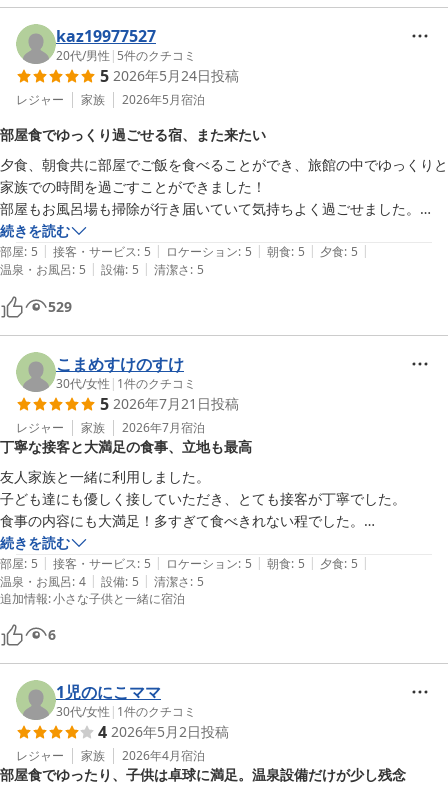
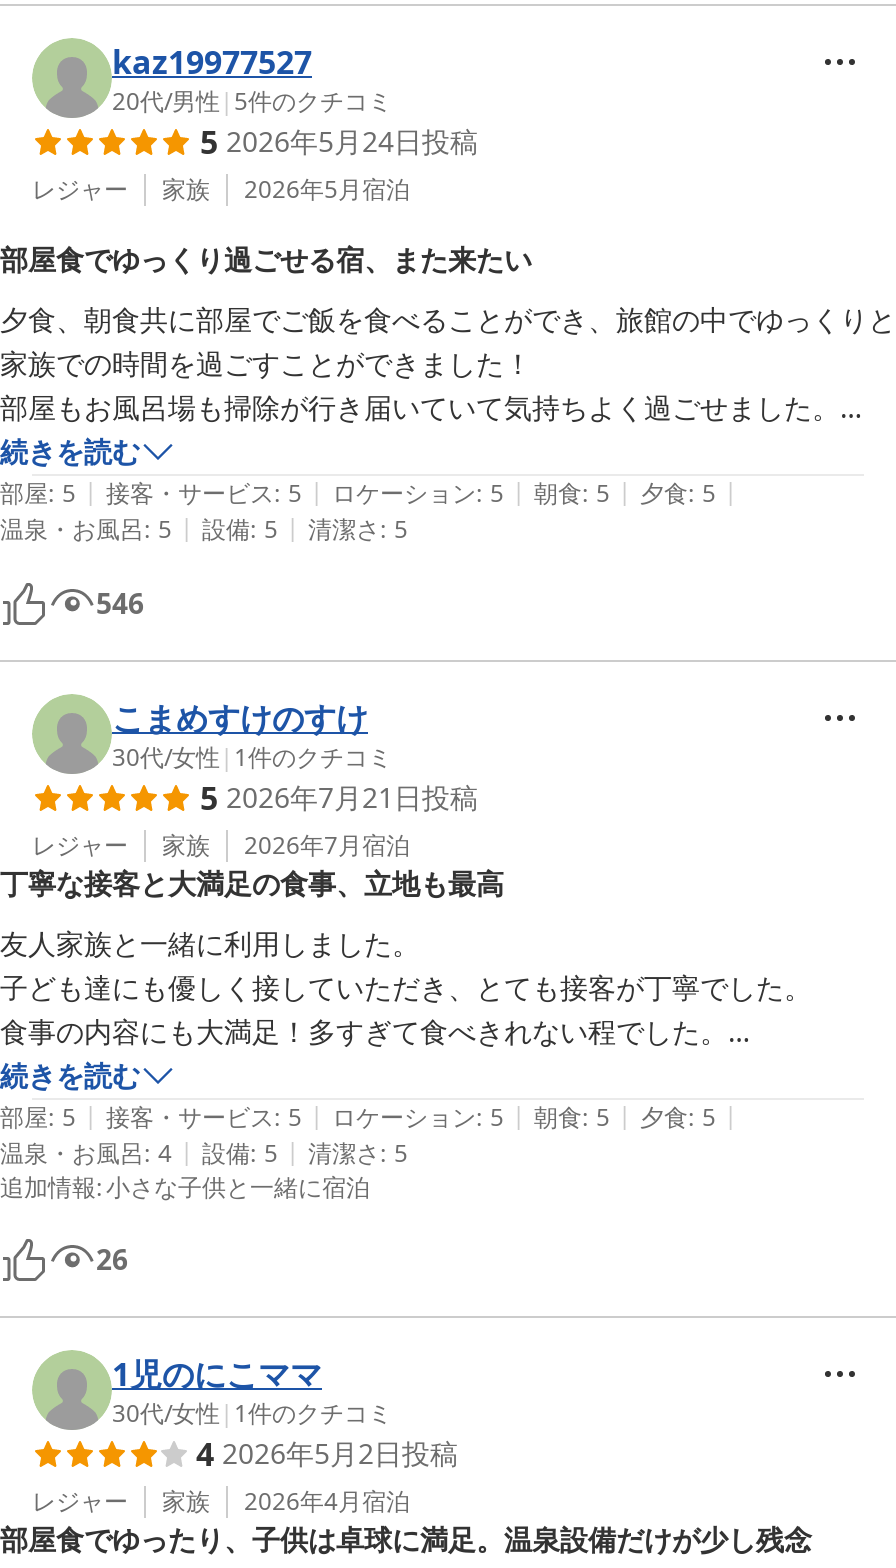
- 529
+ 546

- 6
+ 26
